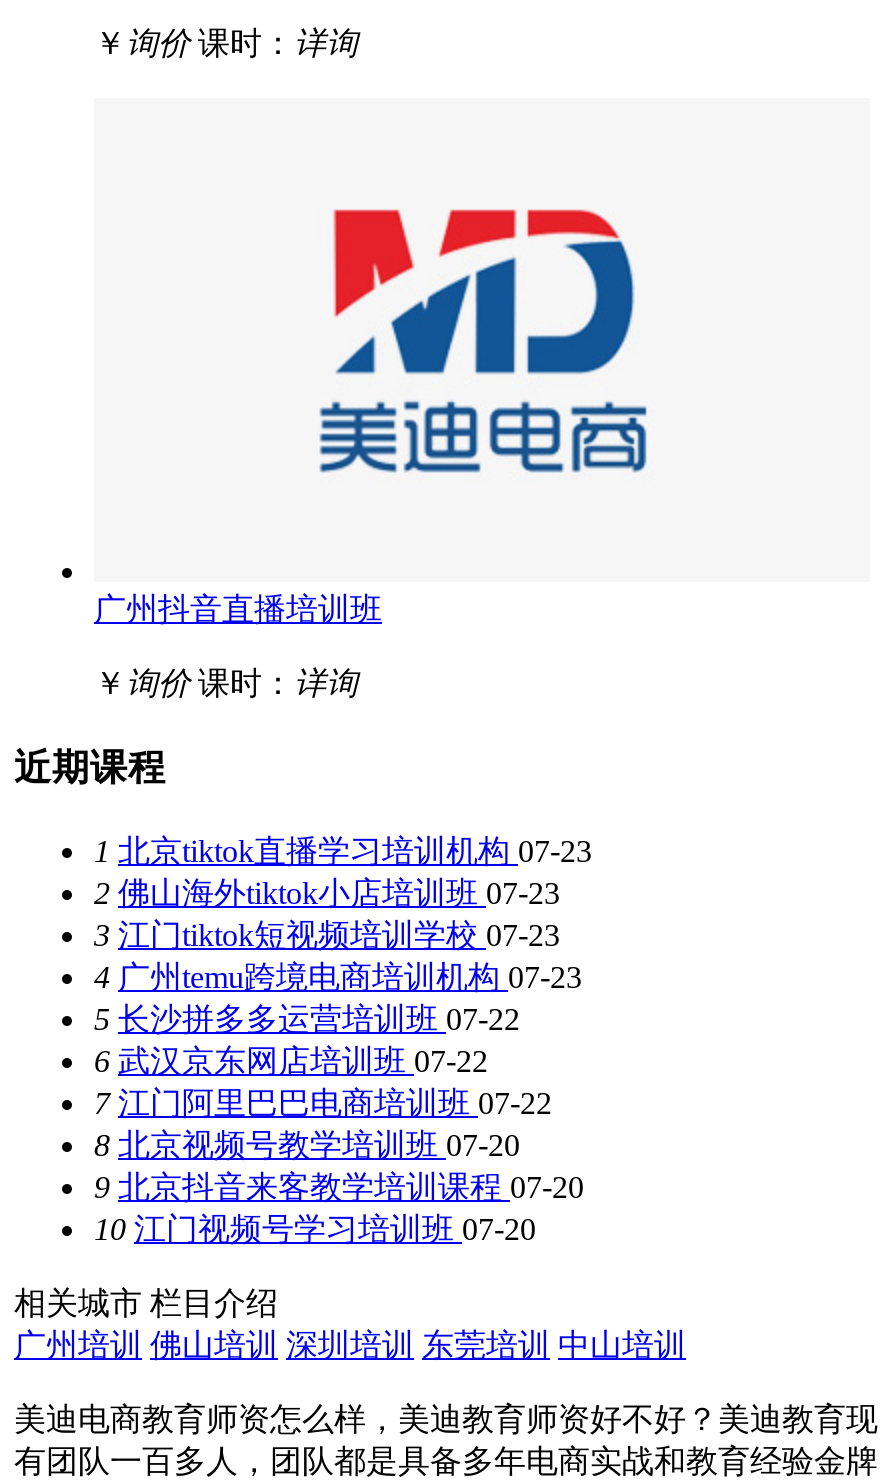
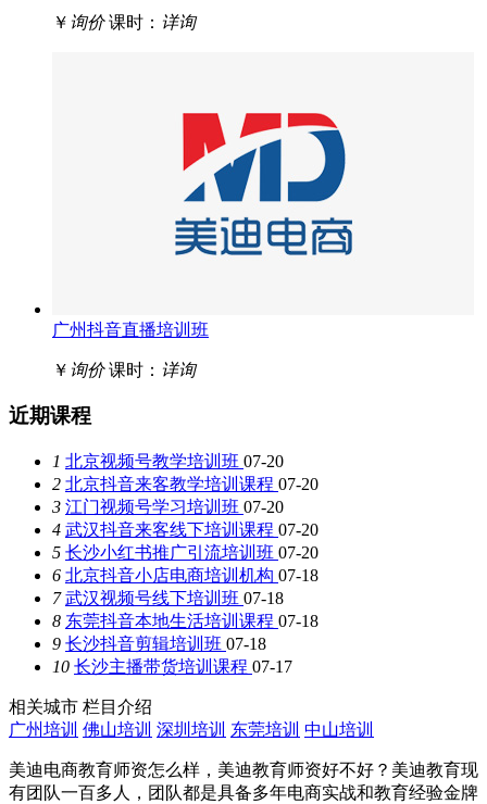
- 1 北京tiktok直播学习培训机构07-23
- 2 佛山海外tiktok小店培训班07-23
- 3 江门tiktok短视频培训学校07-23
- 4 广州temu跨境电商培训机构07-23
- 5 长沙拼多多运营培训班07-22
- 6 武汉京东网店培训班07-22
- 7 江门阿里巴巴电商培训班07-22
- 8 北京视频号教学培训班07-20
- 9 北京抖音来客教学培训课程07-20
- 10 江门视频号学习培训班07-20
+ 1 北京视频号教学培训班07-20
+ 2 北京抖音来客教学培训课程07-20
+ 3 江门视频号学习培训班07-20
+ 4 武汉抖音来客线下培训课程07-20
+ 5 长沙小红书推广引流培训班07-20
+ 6 北京抖音小店电商培训机构07-18
+ 7 武汉视频号线下培训班07-18
+ 8 东莞抖音本地生活培训课程07-18
+ 9 长沙抖音剪辑培训班07-18
+ 10 长沙主播带货培训课程07-17
